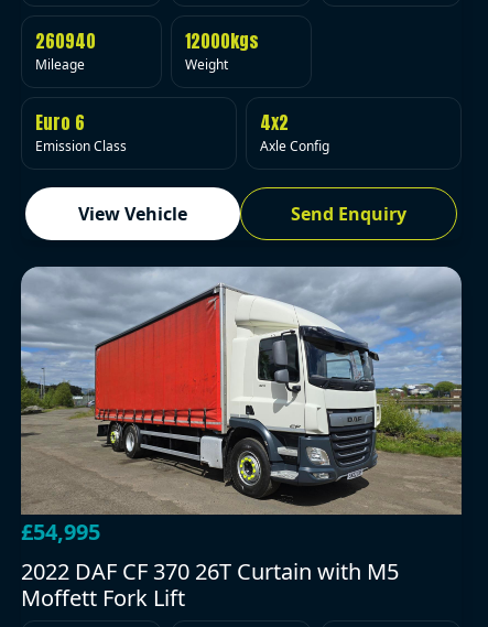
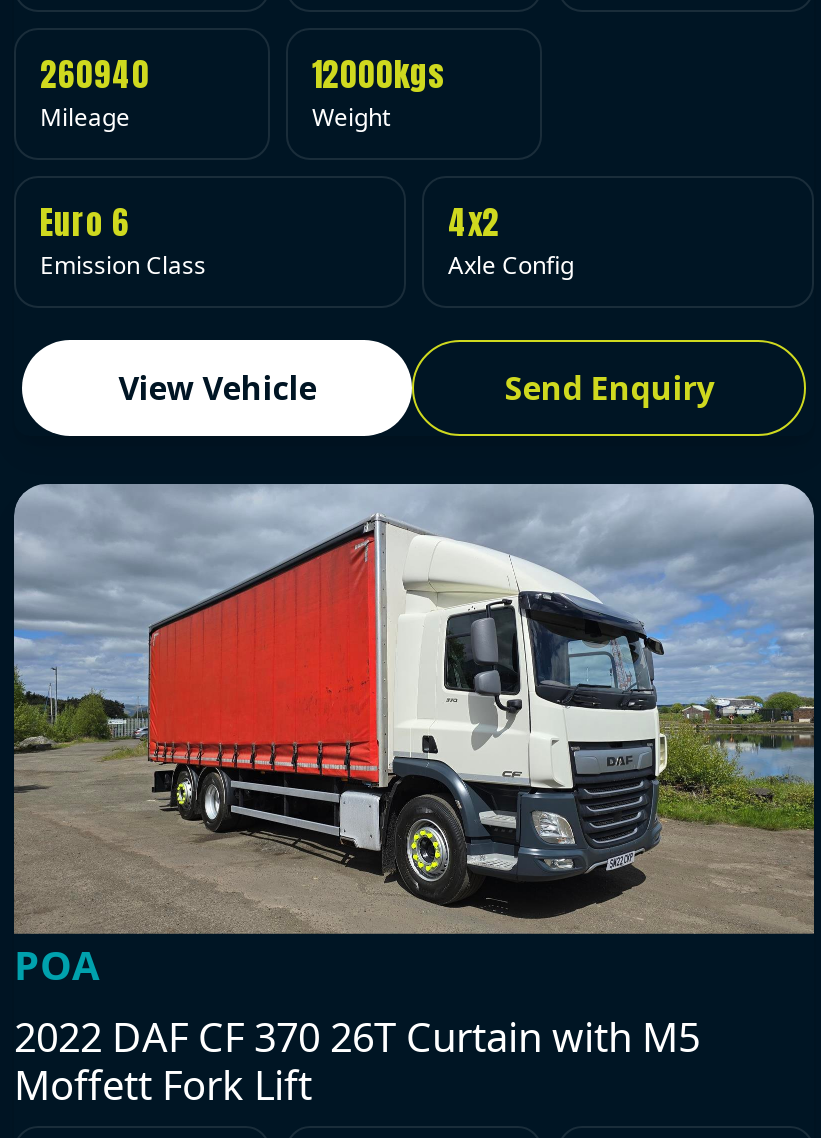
- £54,995
+ POA
